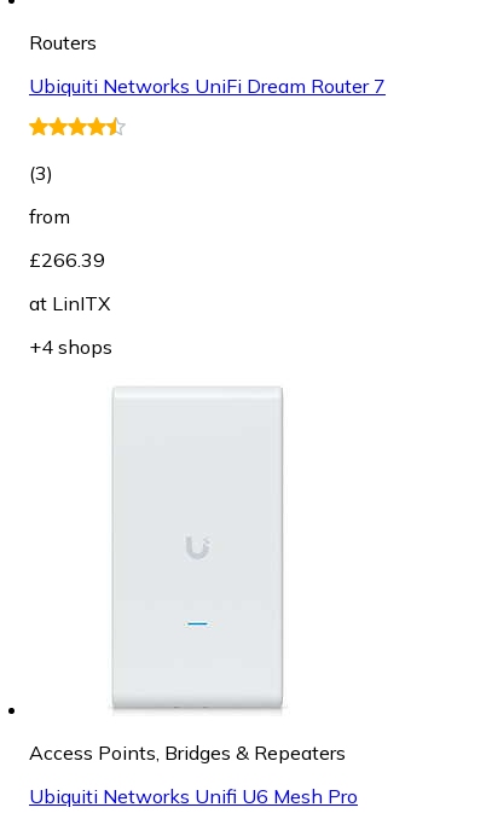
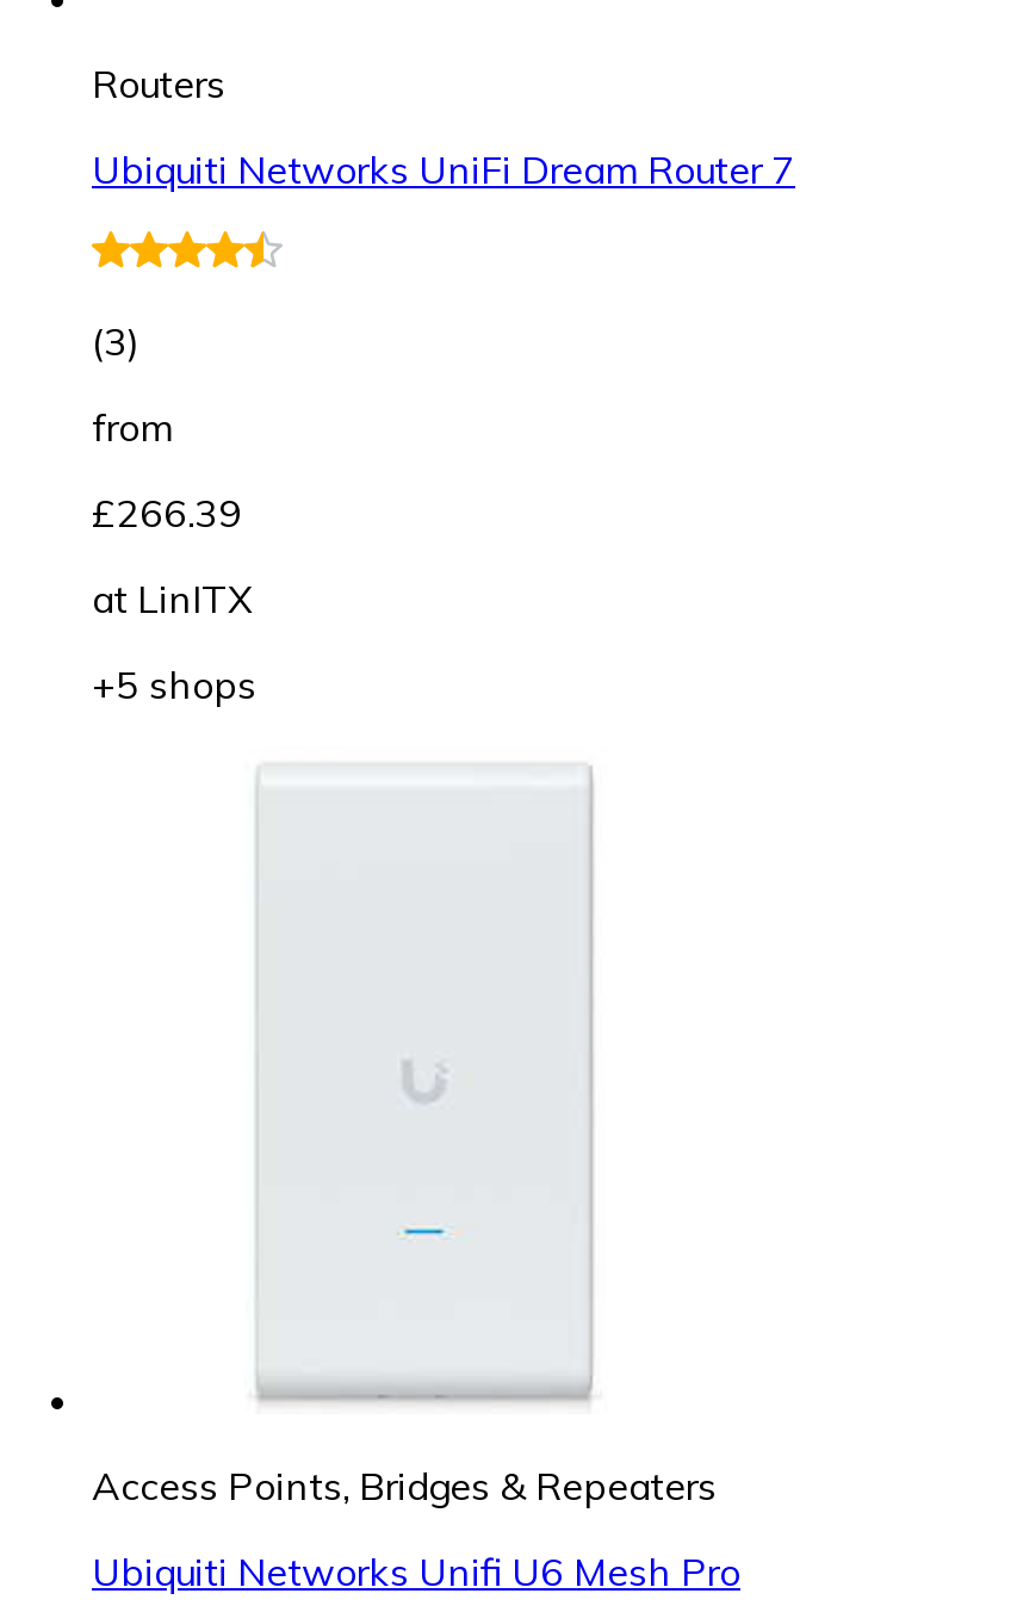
- +4 shops
+ +5 shops
